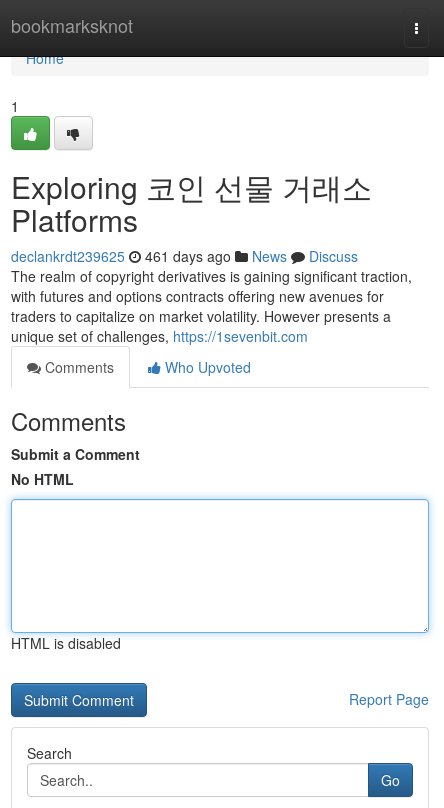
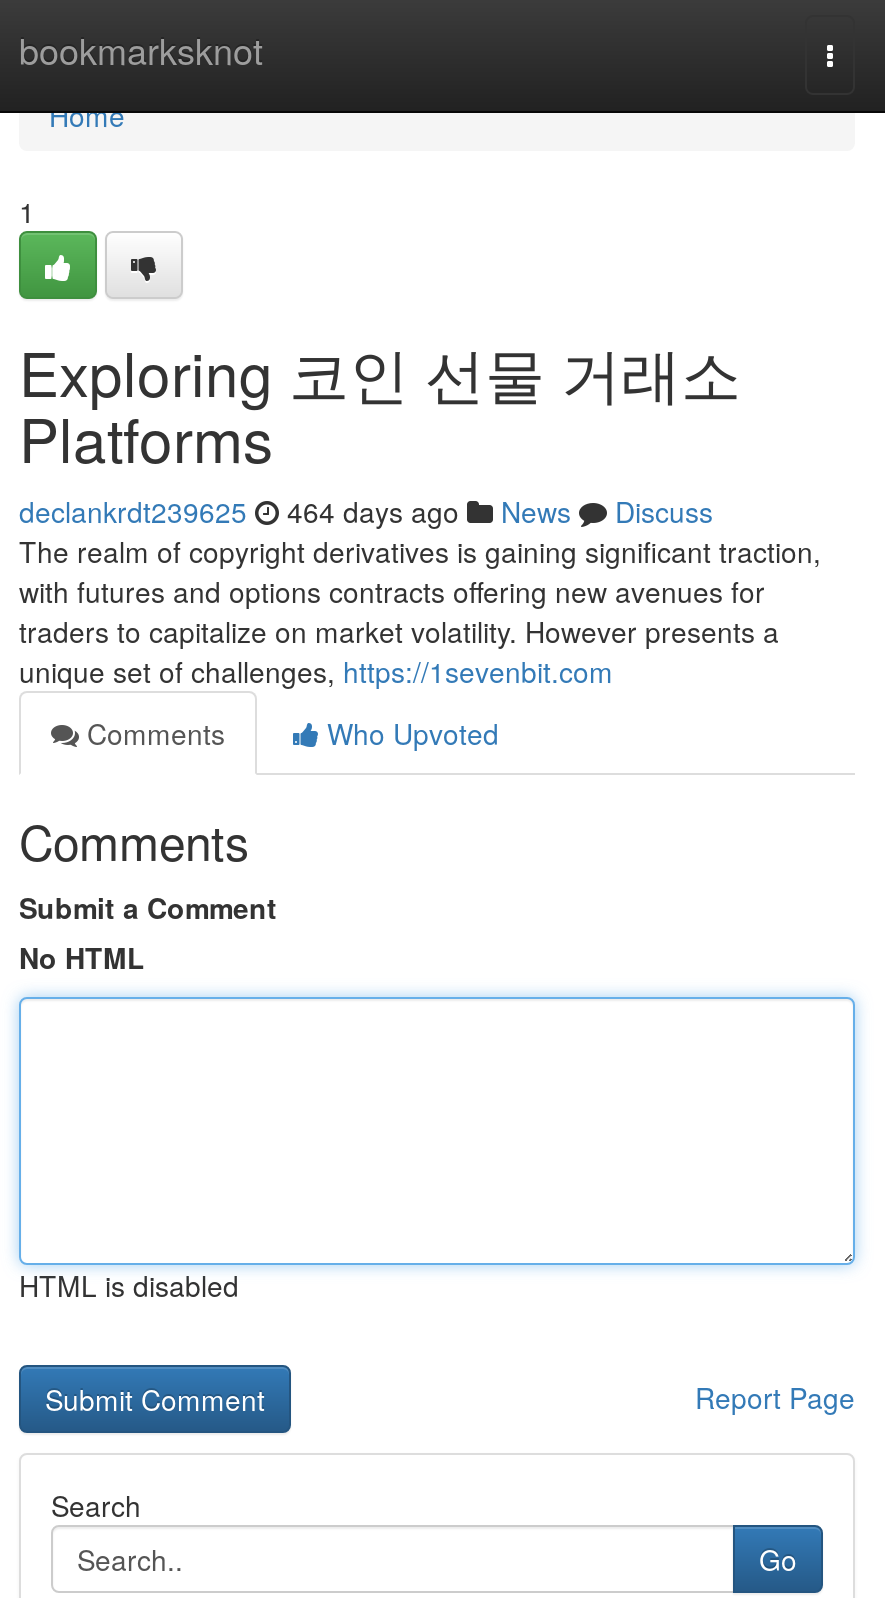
- declankrdt239625 461 days ago News Discuss
+ declankrdt239625 464 days ago News Discuss
